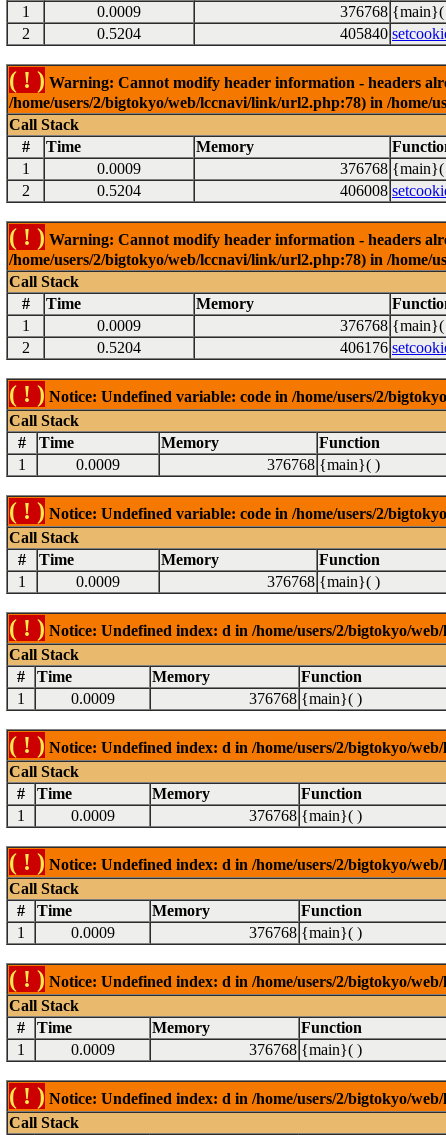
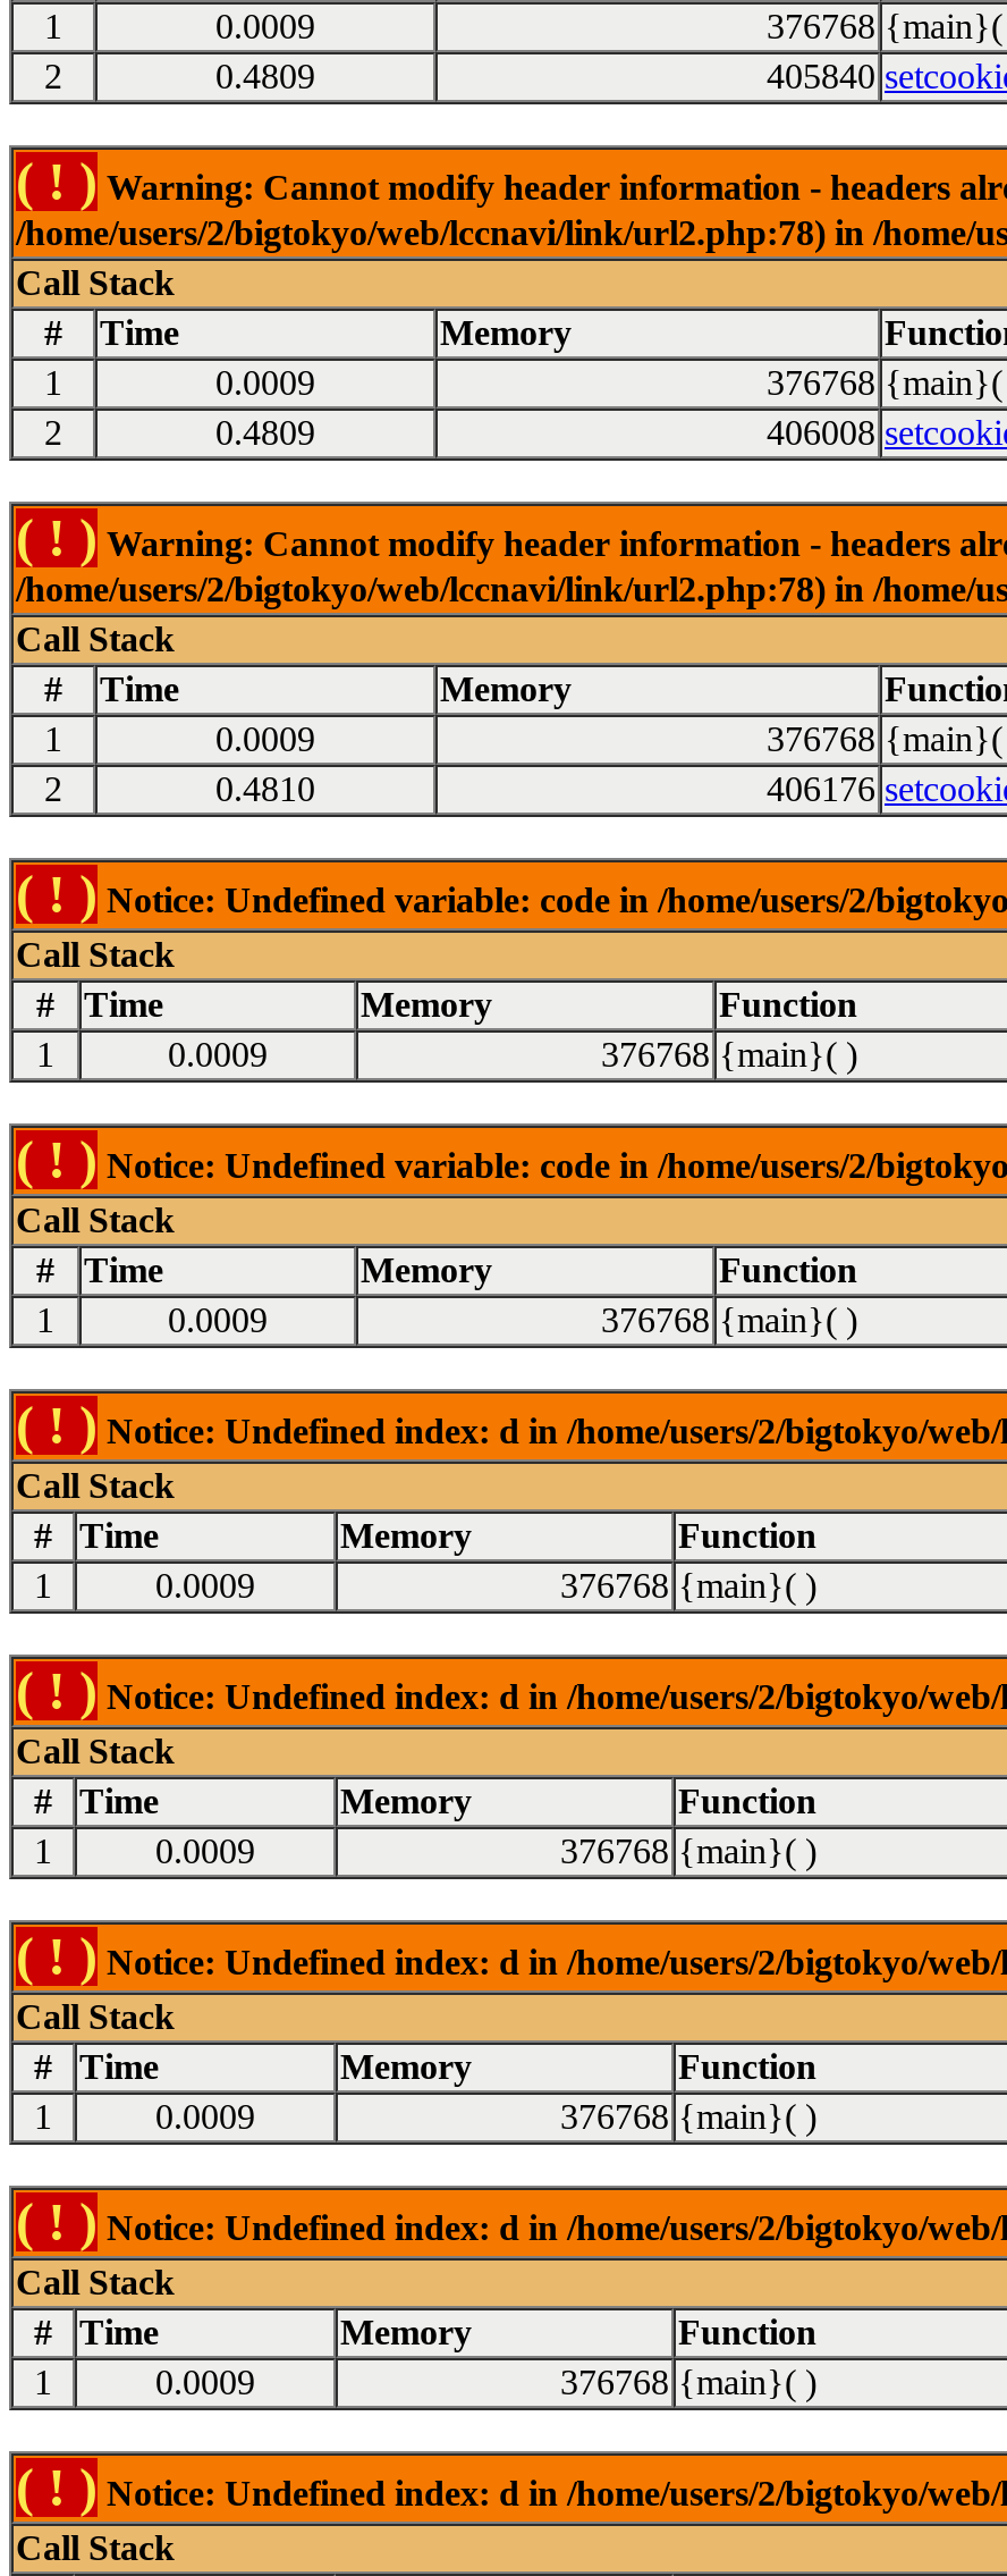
- 0.5204
+ 0.4809

- 0.5204
+ 0.4809

- 0.5204
+ 0.4810
